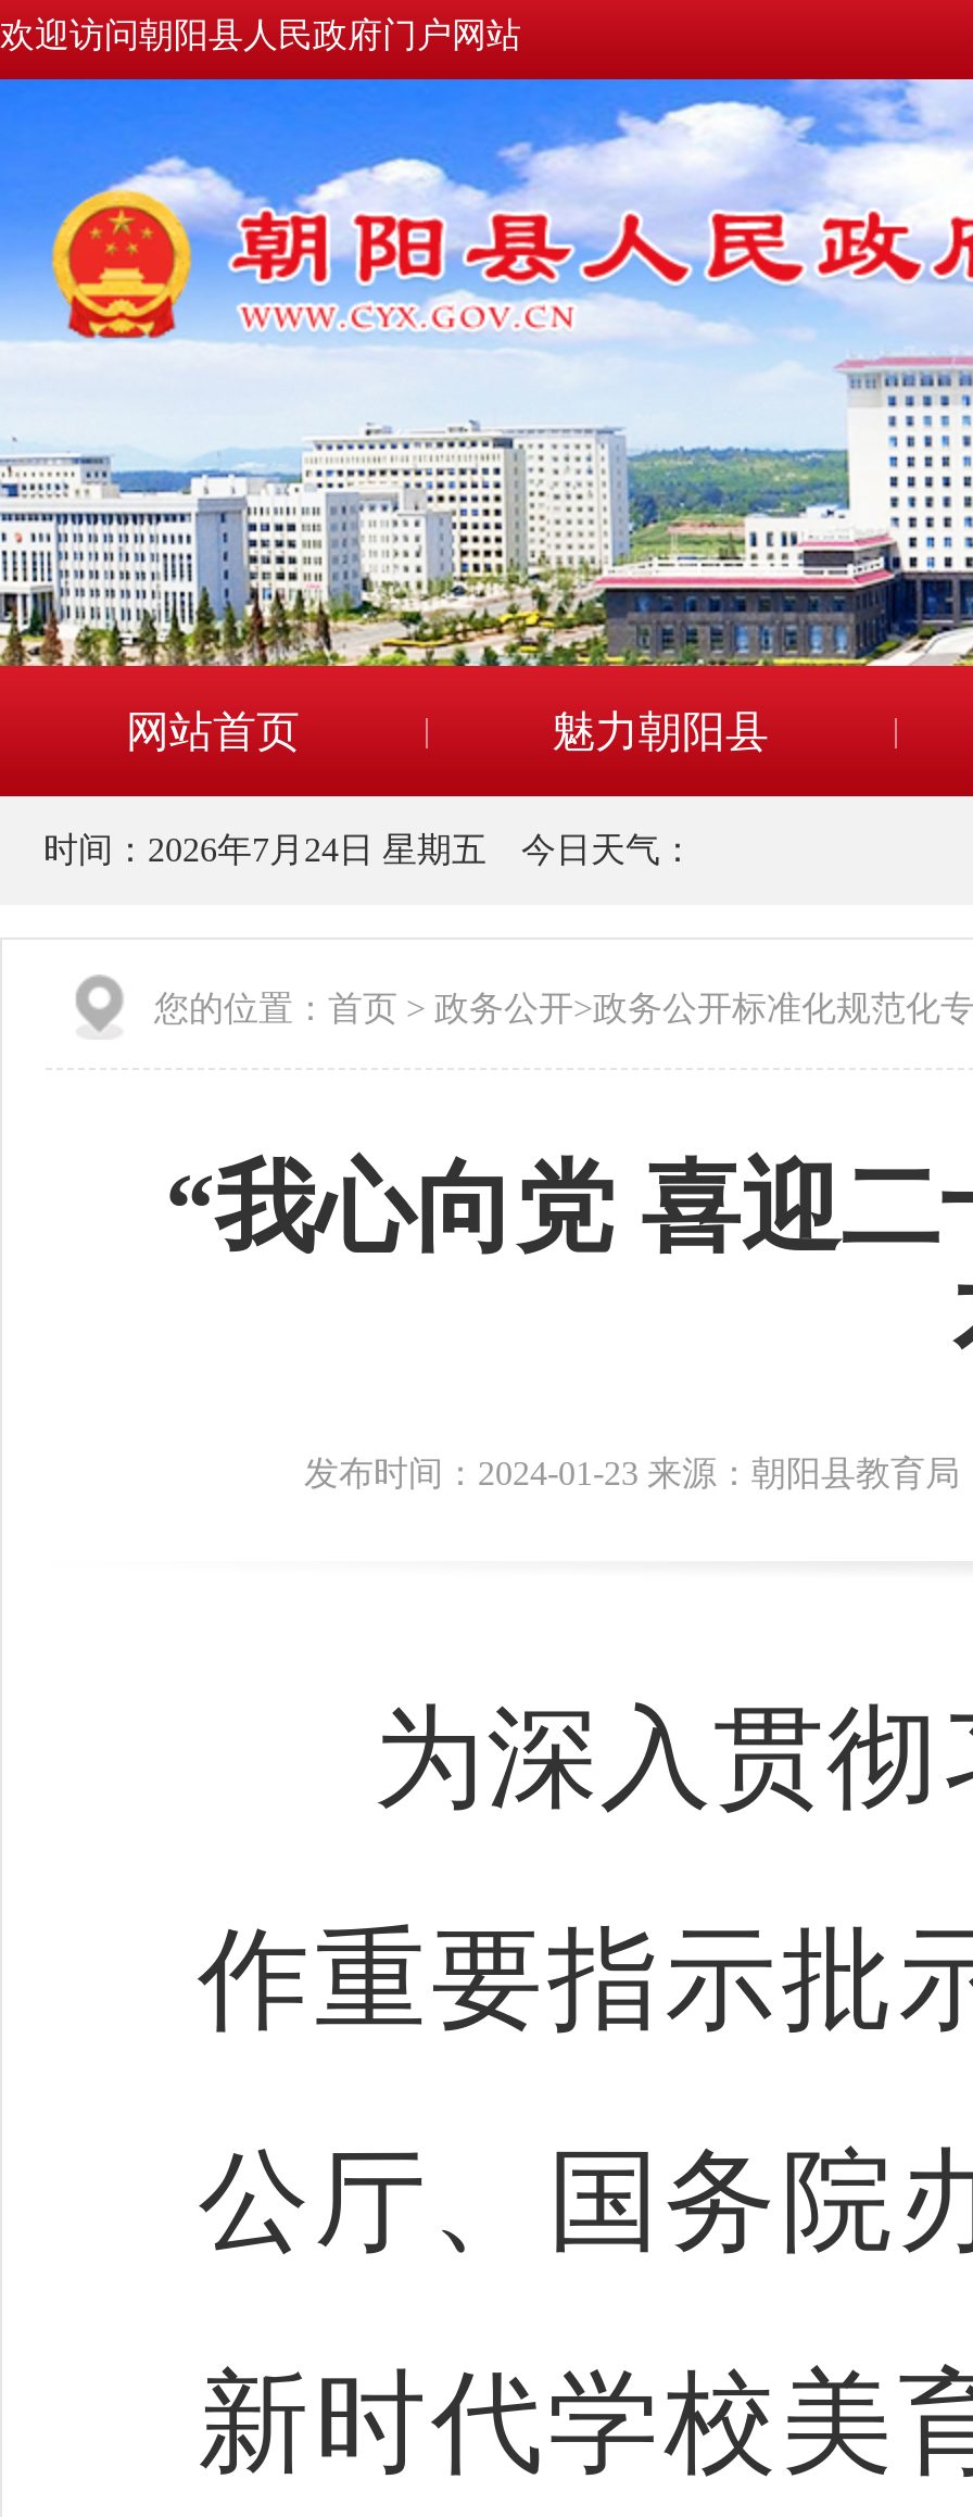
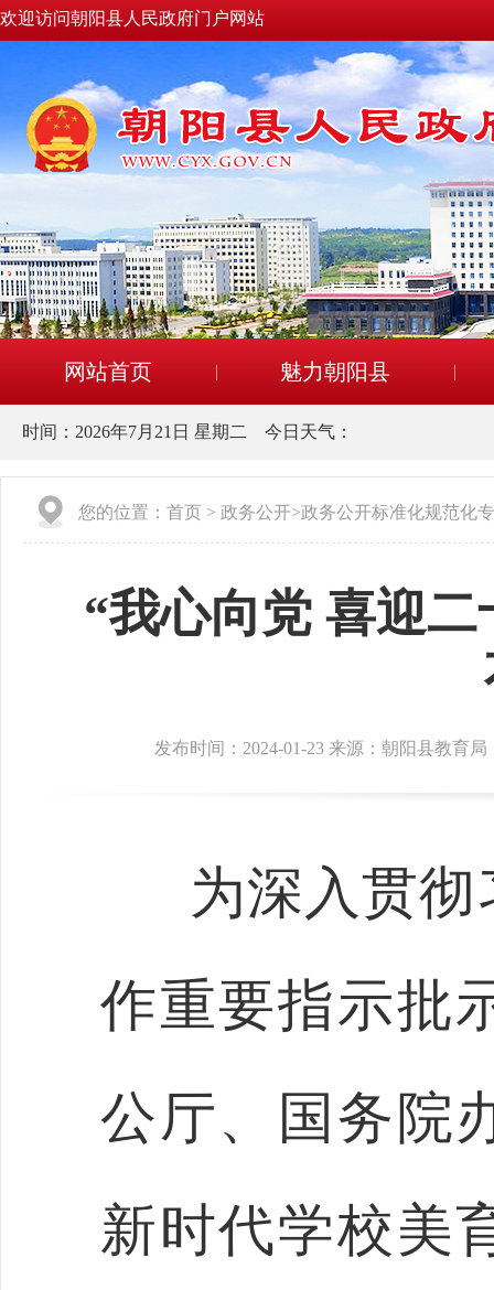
- 时间：2026年7月24日 星期五今日天气：
+ 时间：2026年7月21日 星期二今日天气：
